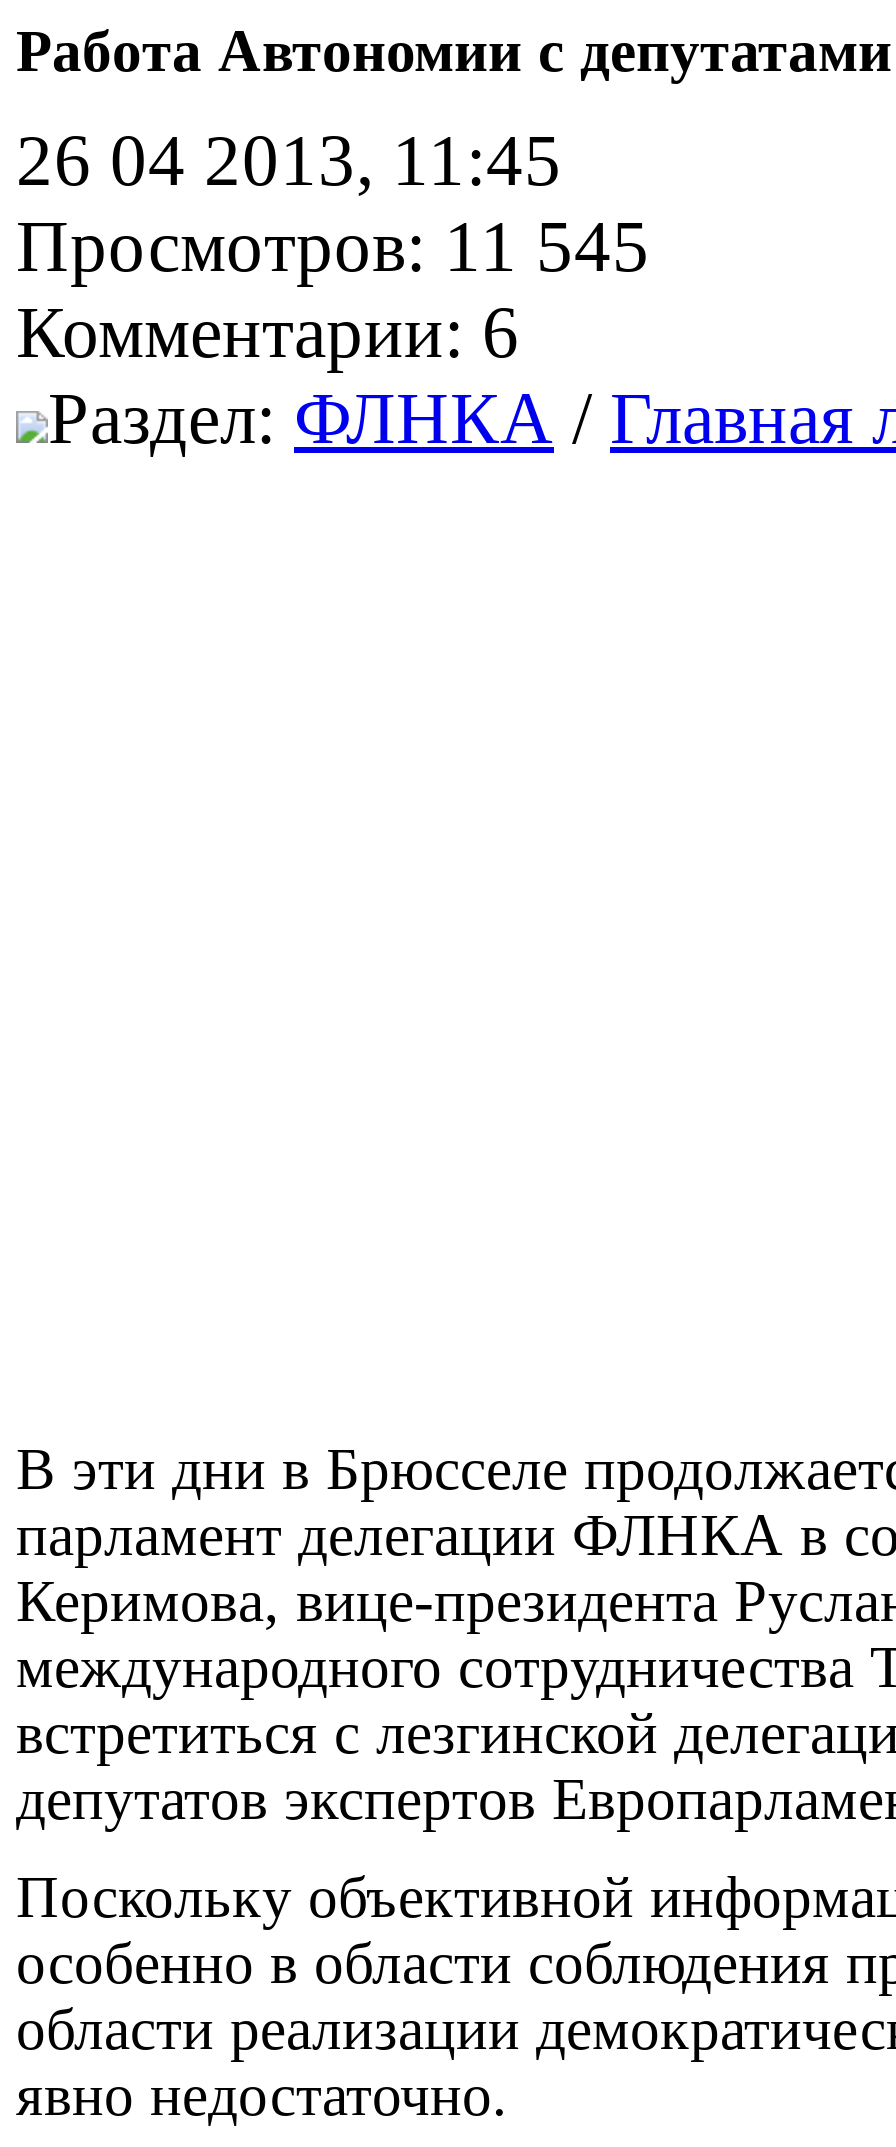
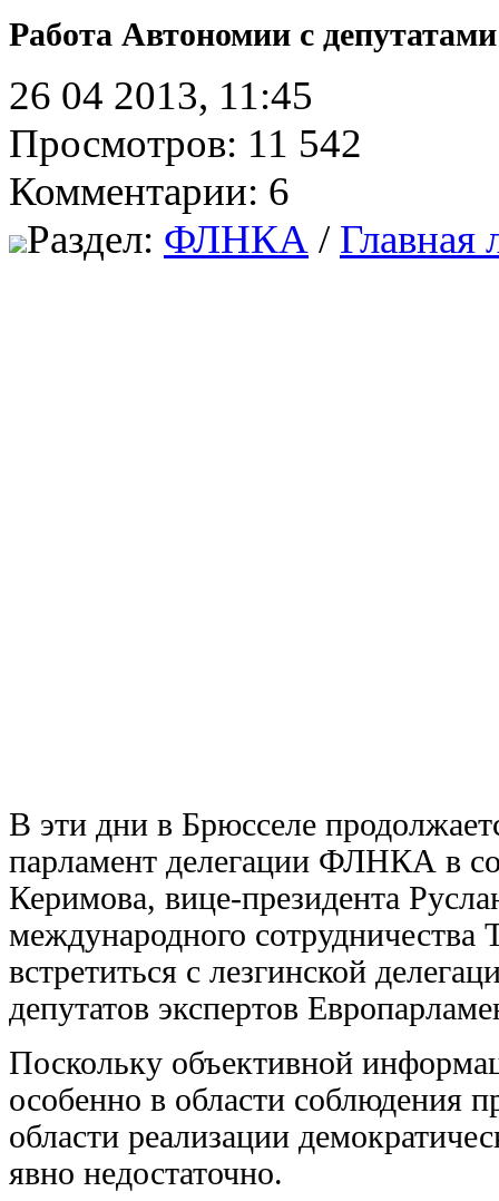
- Просмотров: 11 545
+ Просмотров: 11 542
